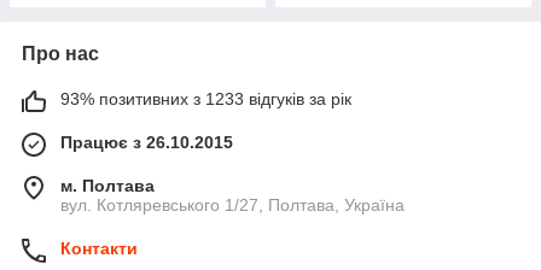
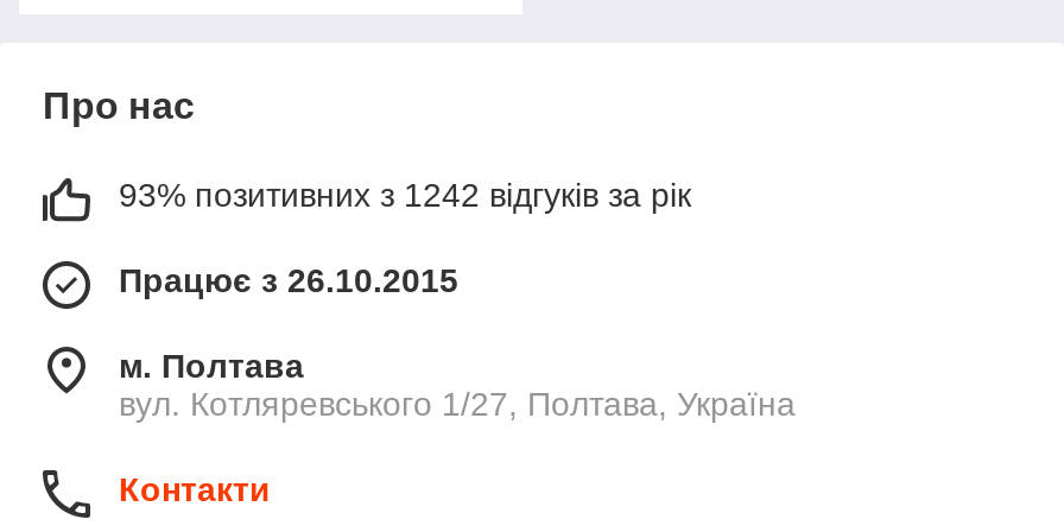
- 93% позитивних з 1233 відгуків за рік
+ 93% позитивних з 1242 відгуків за рік
